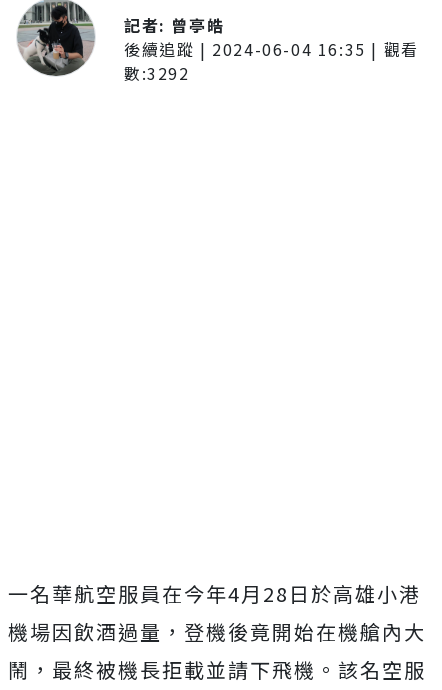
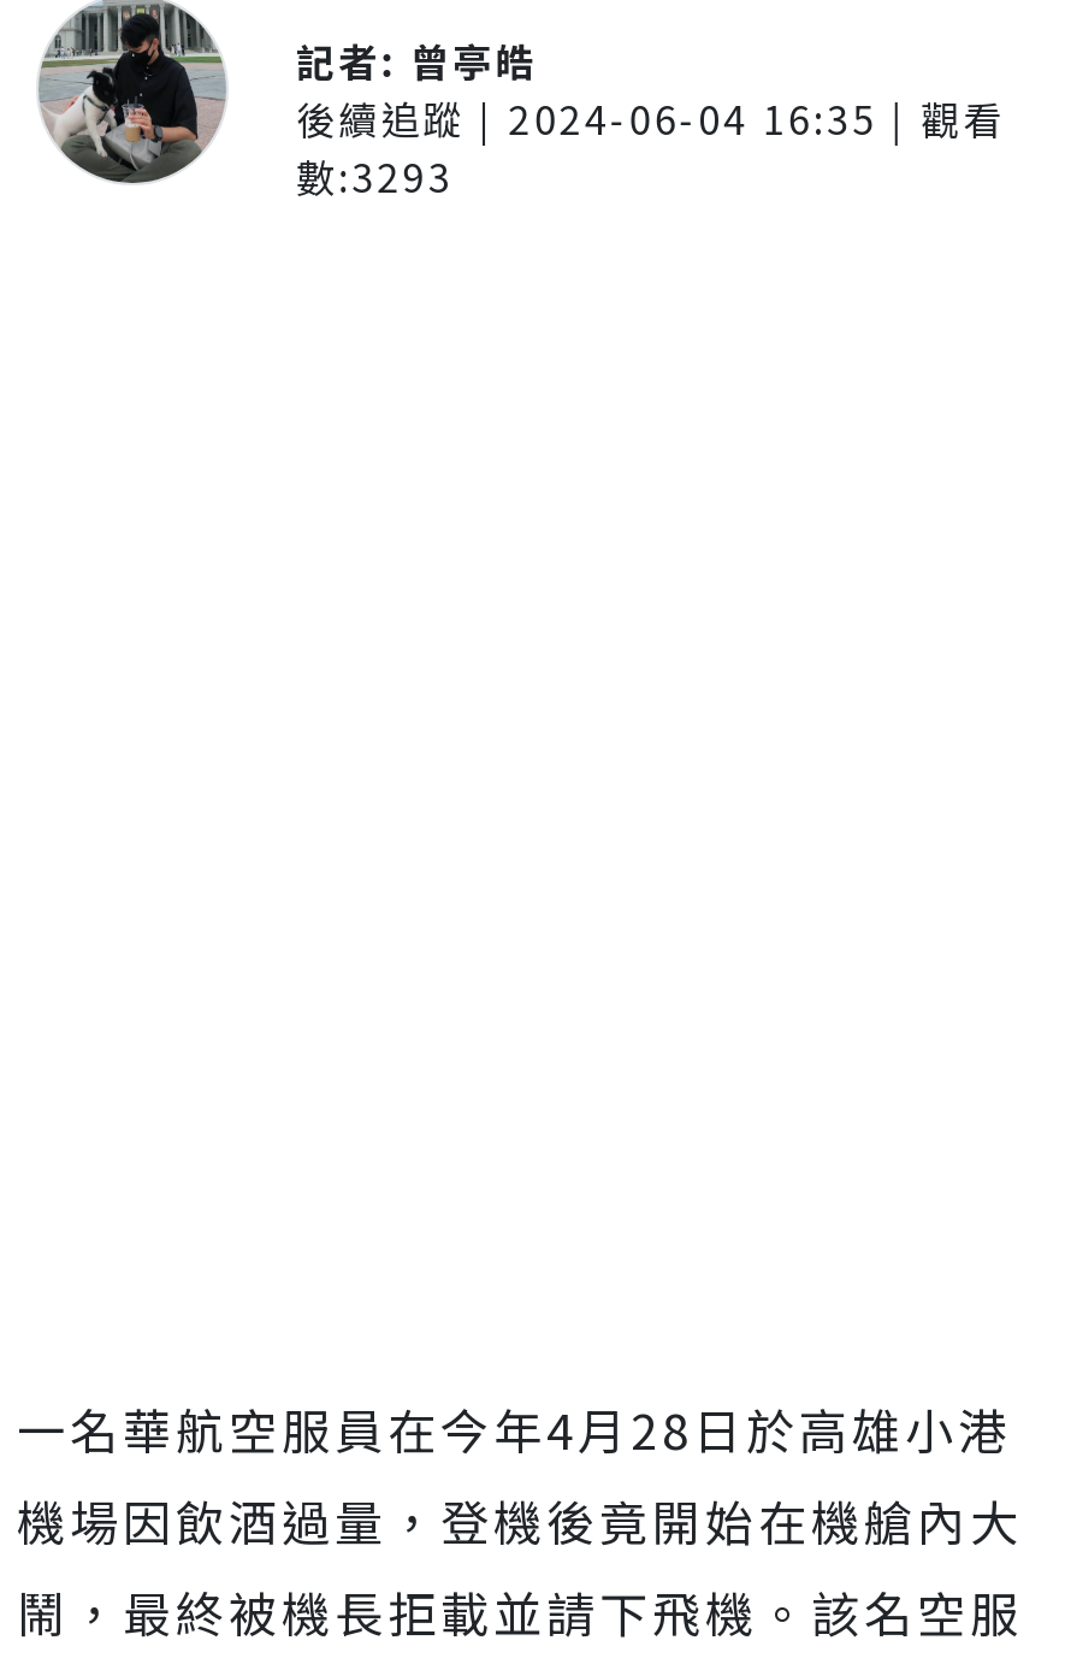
- 數:3292
+ 數:3293
